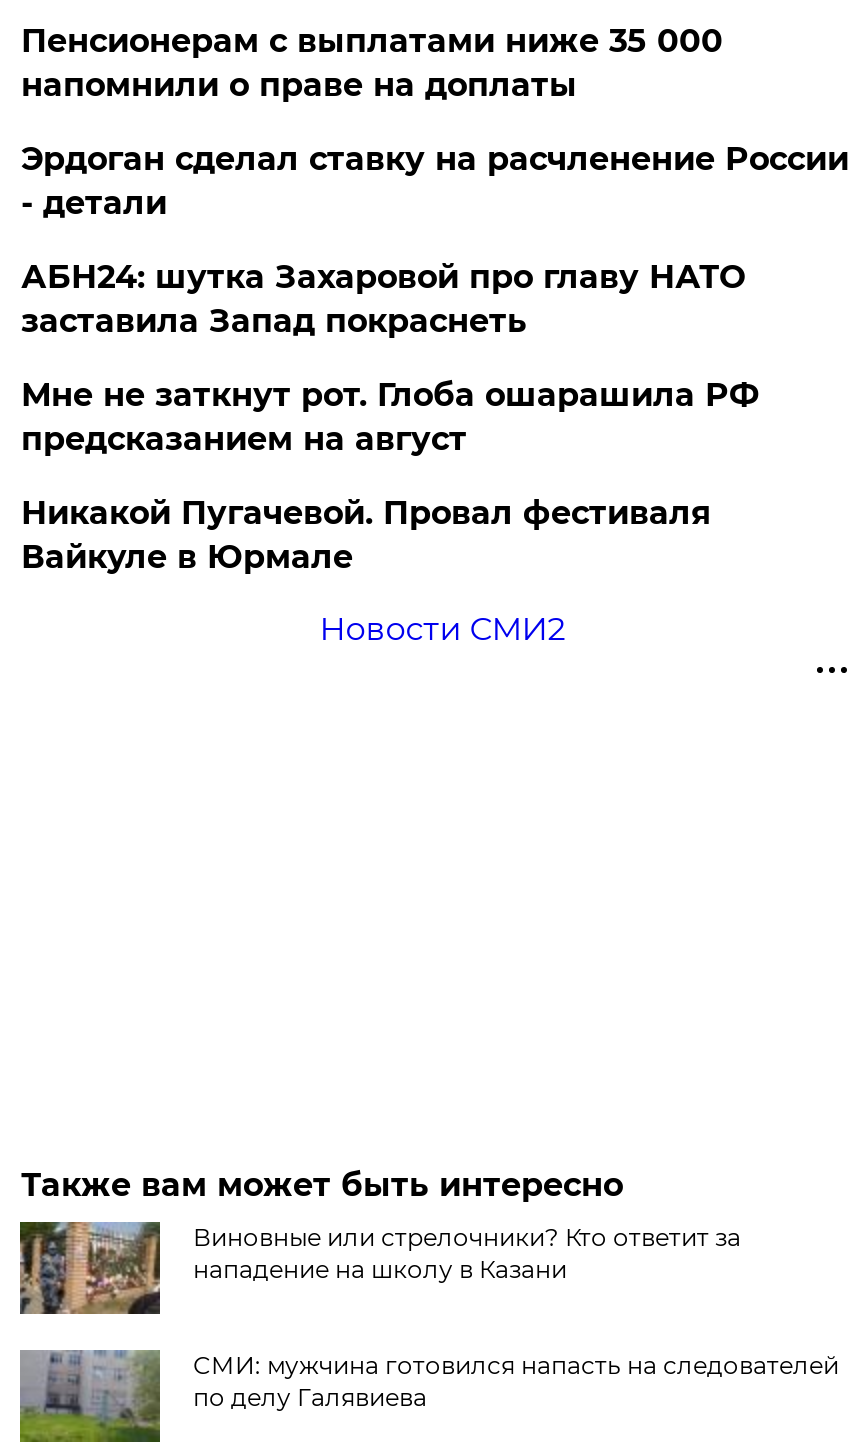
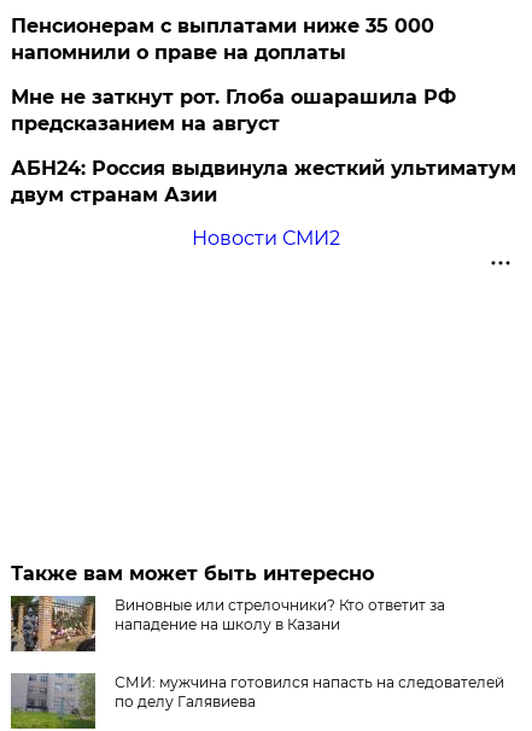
- Эрдоган сделал ставку на расчленение России
- - детали
- АБН24: шутка Захаровой про главу НАТО
- заставила Запад покраснеть

- Никакой Пугачевой. Провал фестиваля
- Вайкуле в Юрмале
+ АБН24: Россия выдвинула жесткий ультиматум
+ двум странам Азии
